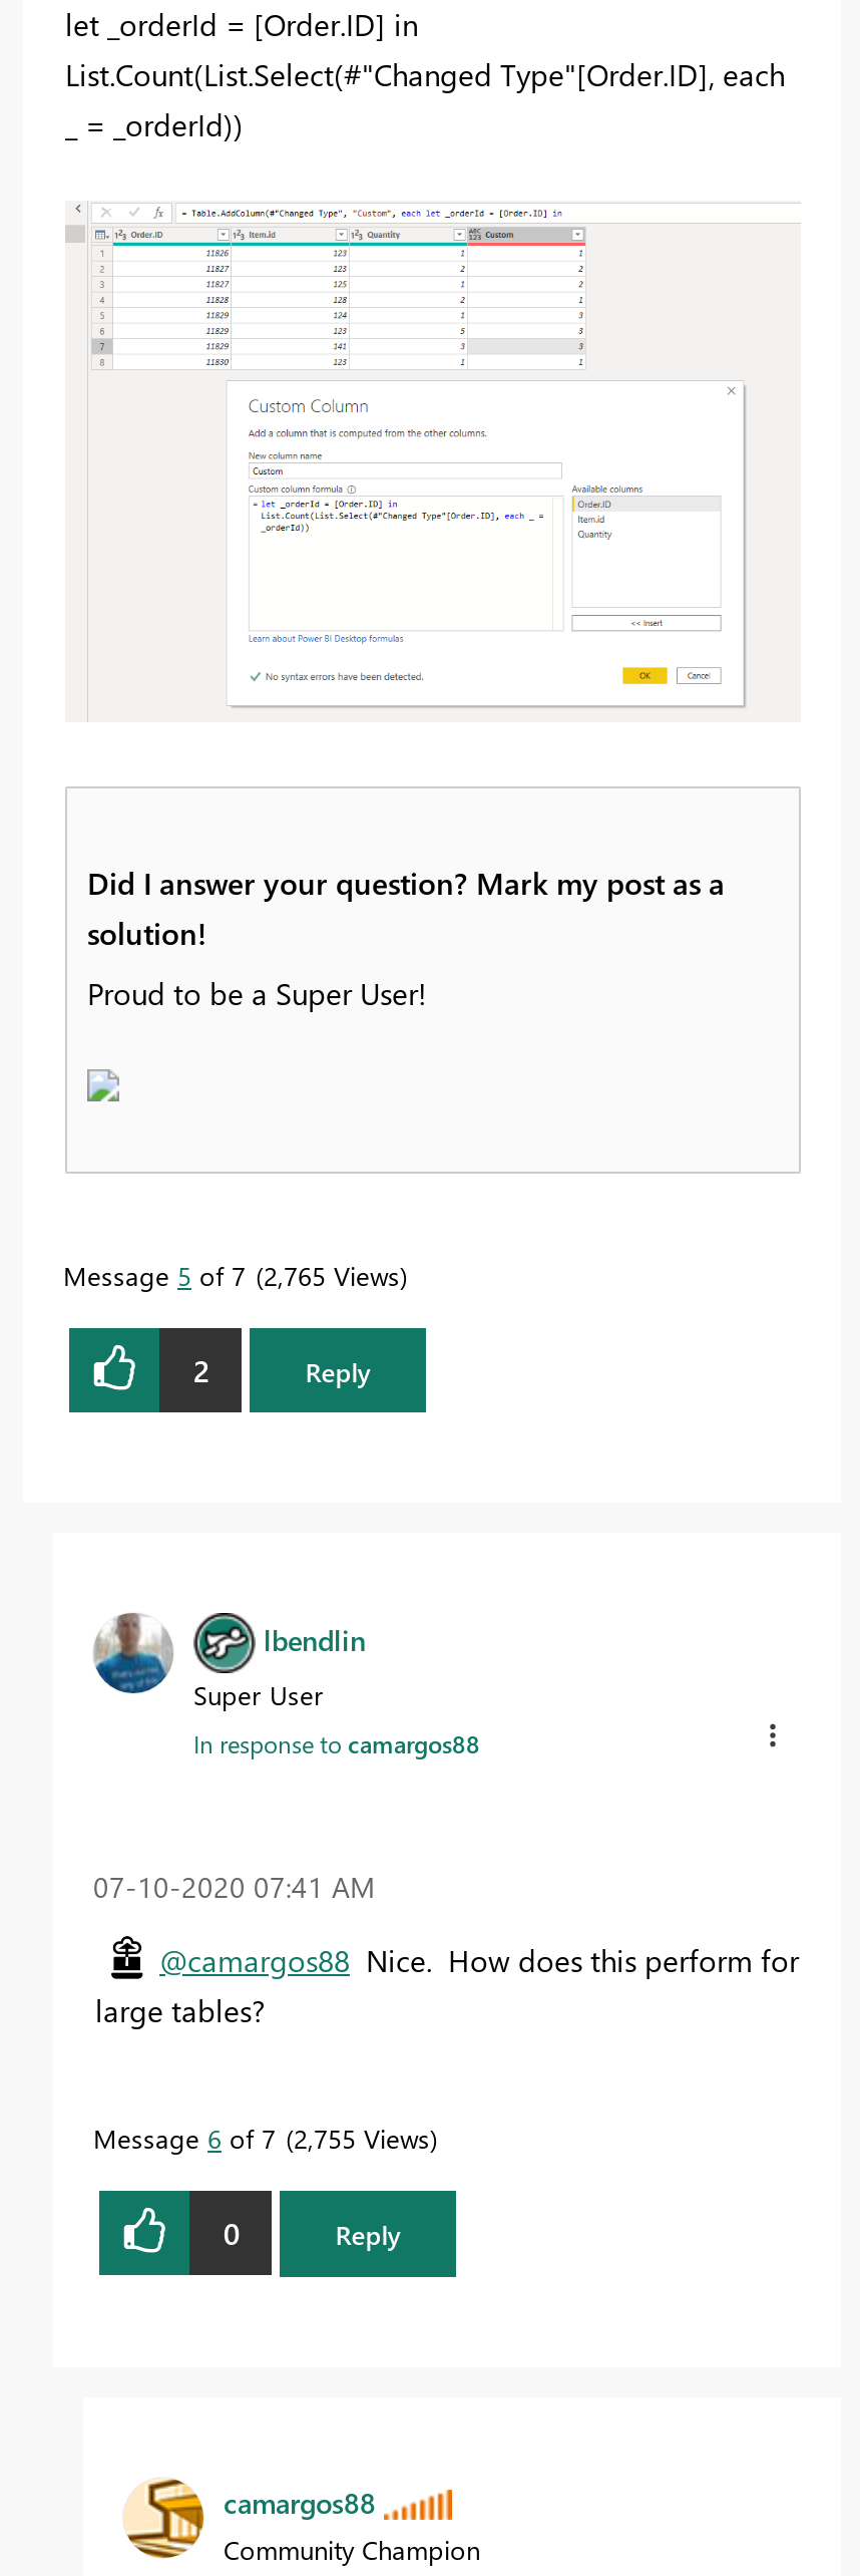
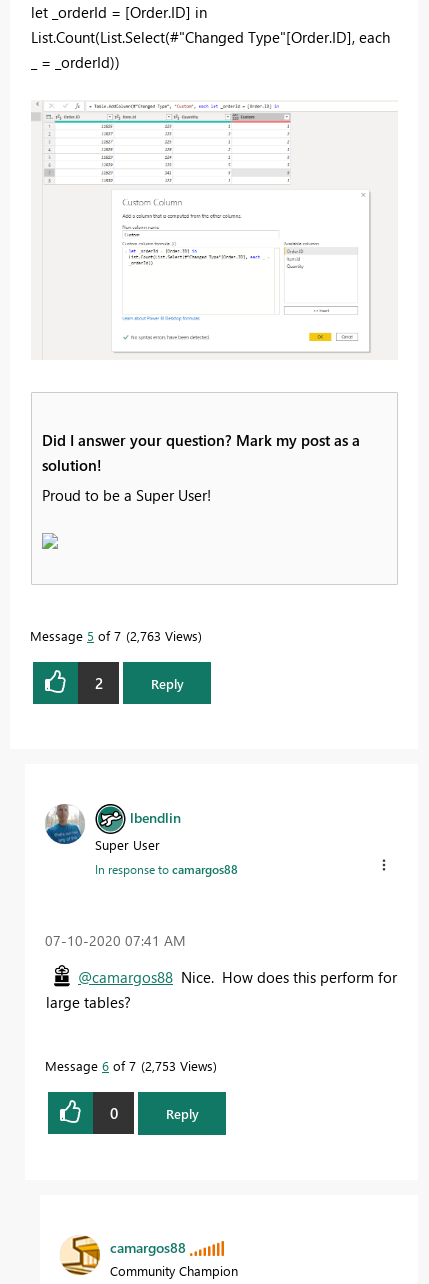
- Message 5 of 7 2,765 Views
+ Message 5 of 7 2,763 Views

- Message 6 of 7 2,755 Views
+ Message 6 of 7 2,753 Views
